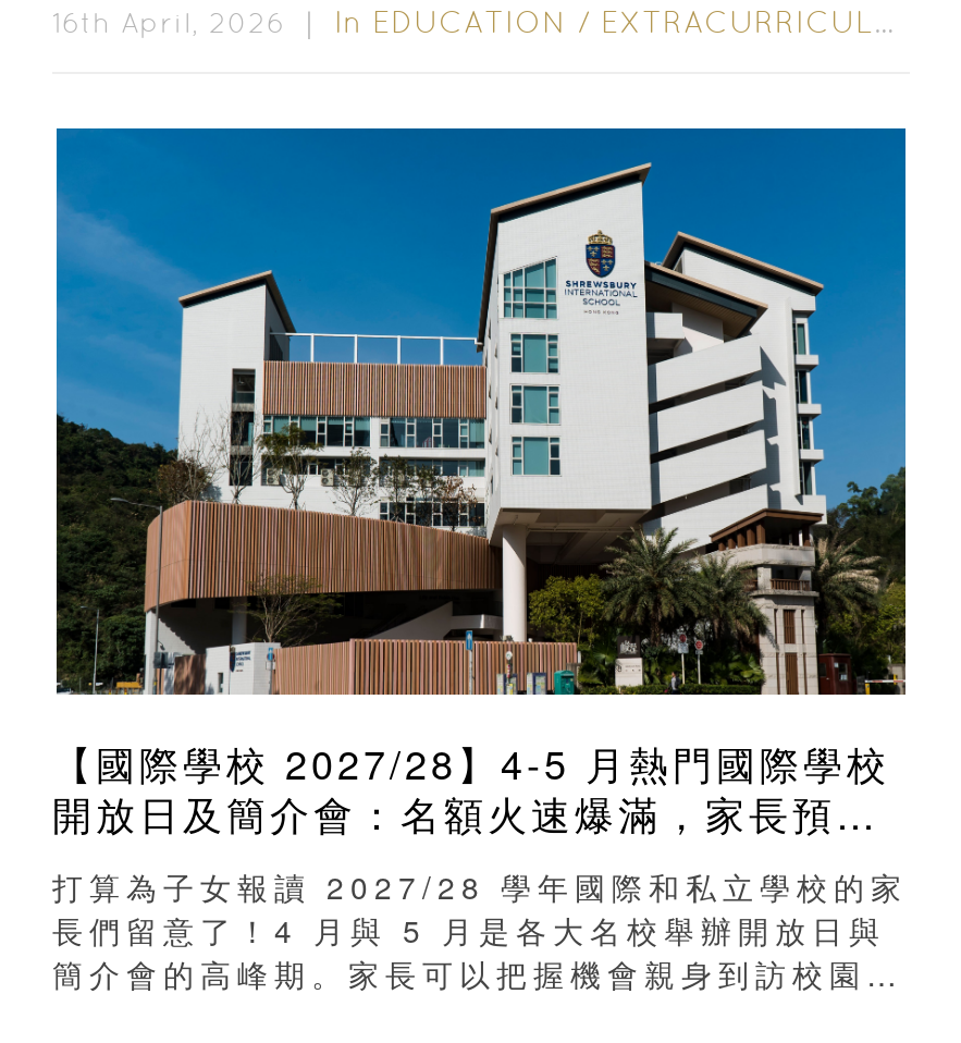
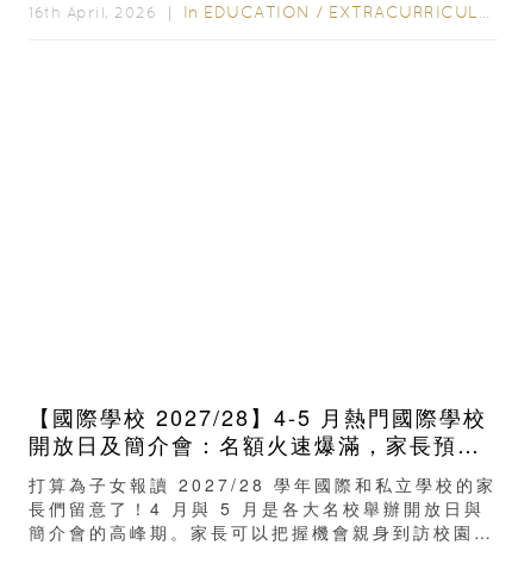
- [image]
